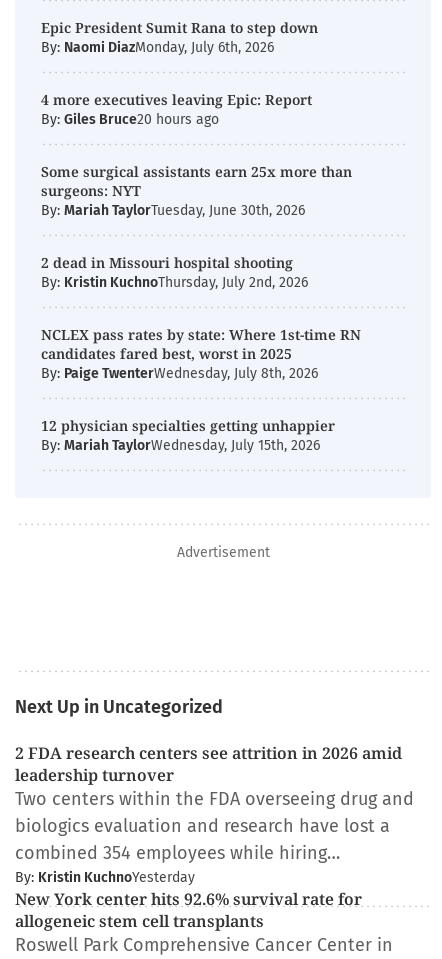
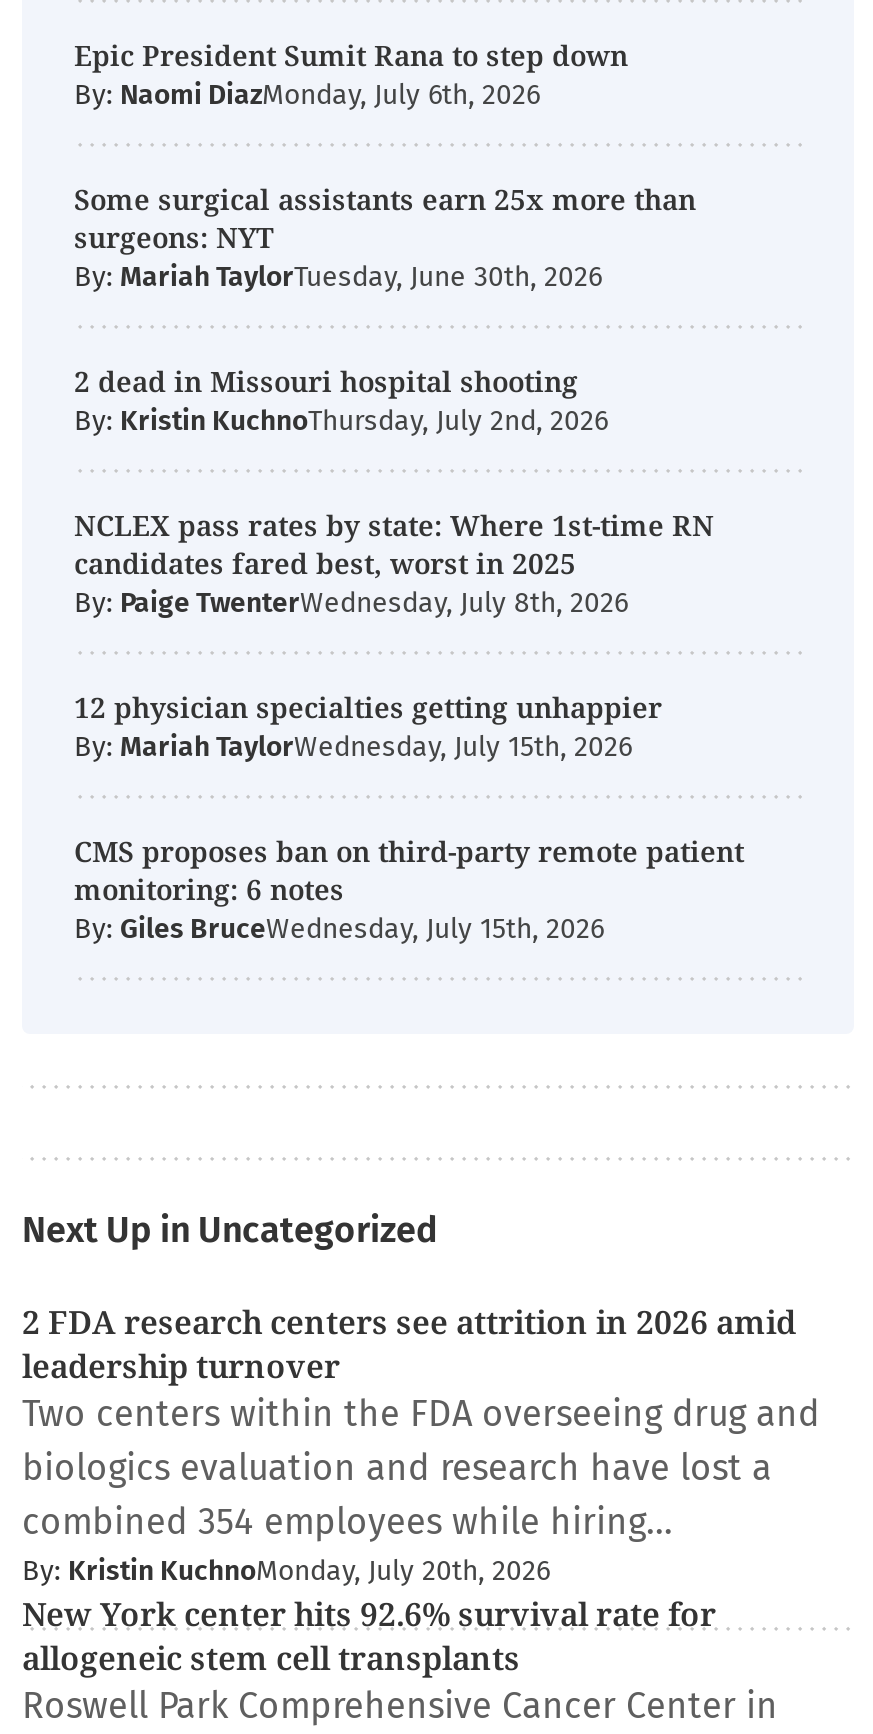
- 4 more executives leaving Epic: Report
- By: Giles Bruce20 hours ago

- Advertisement
+ CMS proposes ban on third-party remote patient
+ monitoring: 6 notes
+ By: Giles BruceWednesday, July 15th, 2026

- By: Kristin KuchnoYesterday
+ By: Kristin KuchnoMonday, July 20th, 2026
